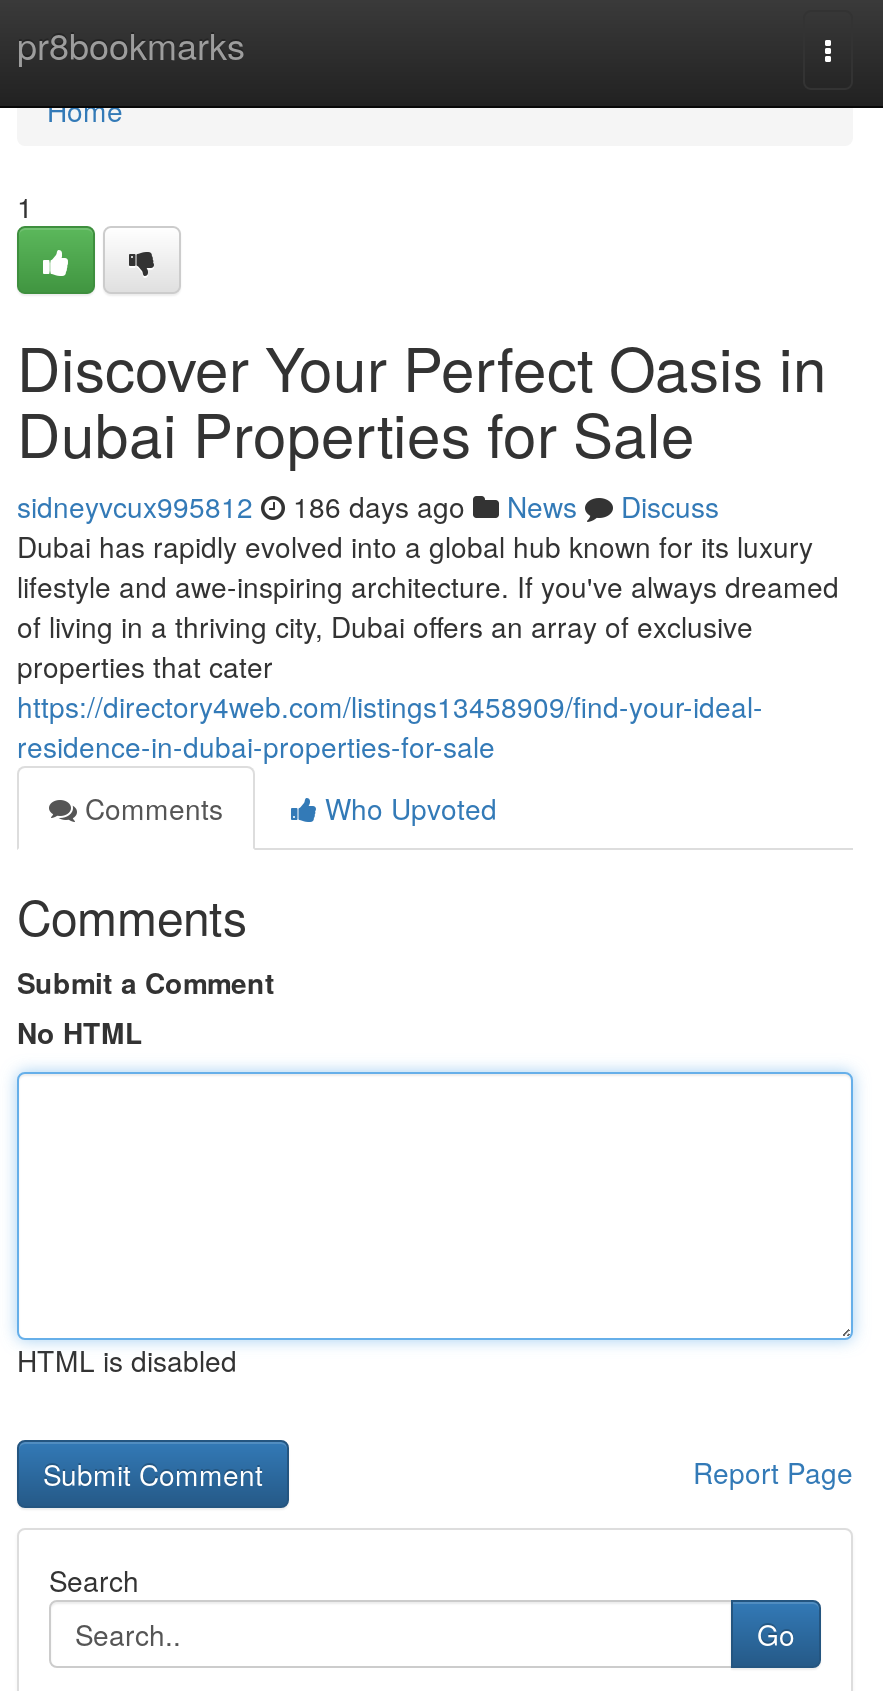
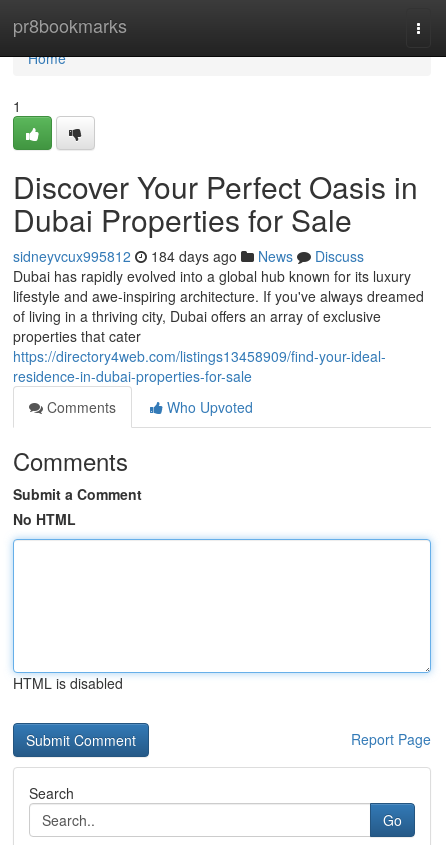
- sidneyvcux995812 186 days ago News Discuss
+ sidneyvcux995812 184 days ago News Discuss
